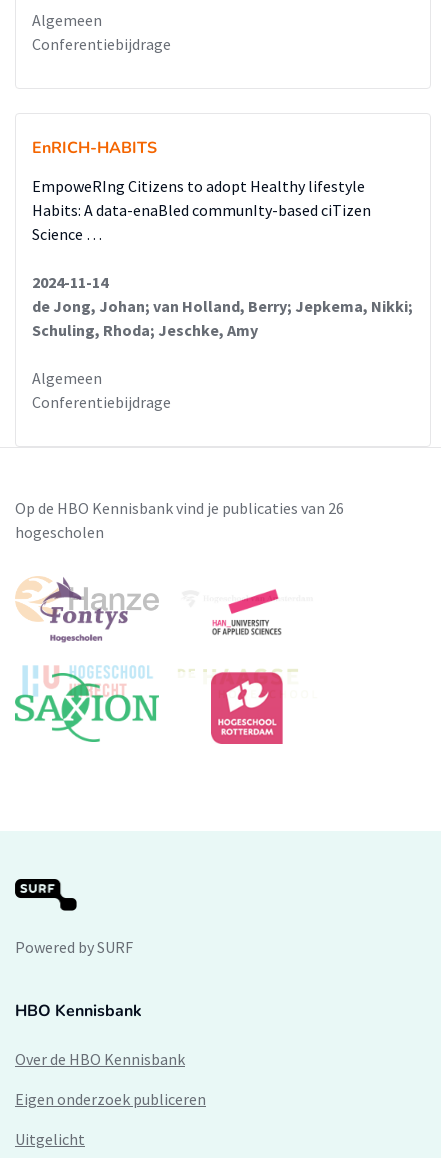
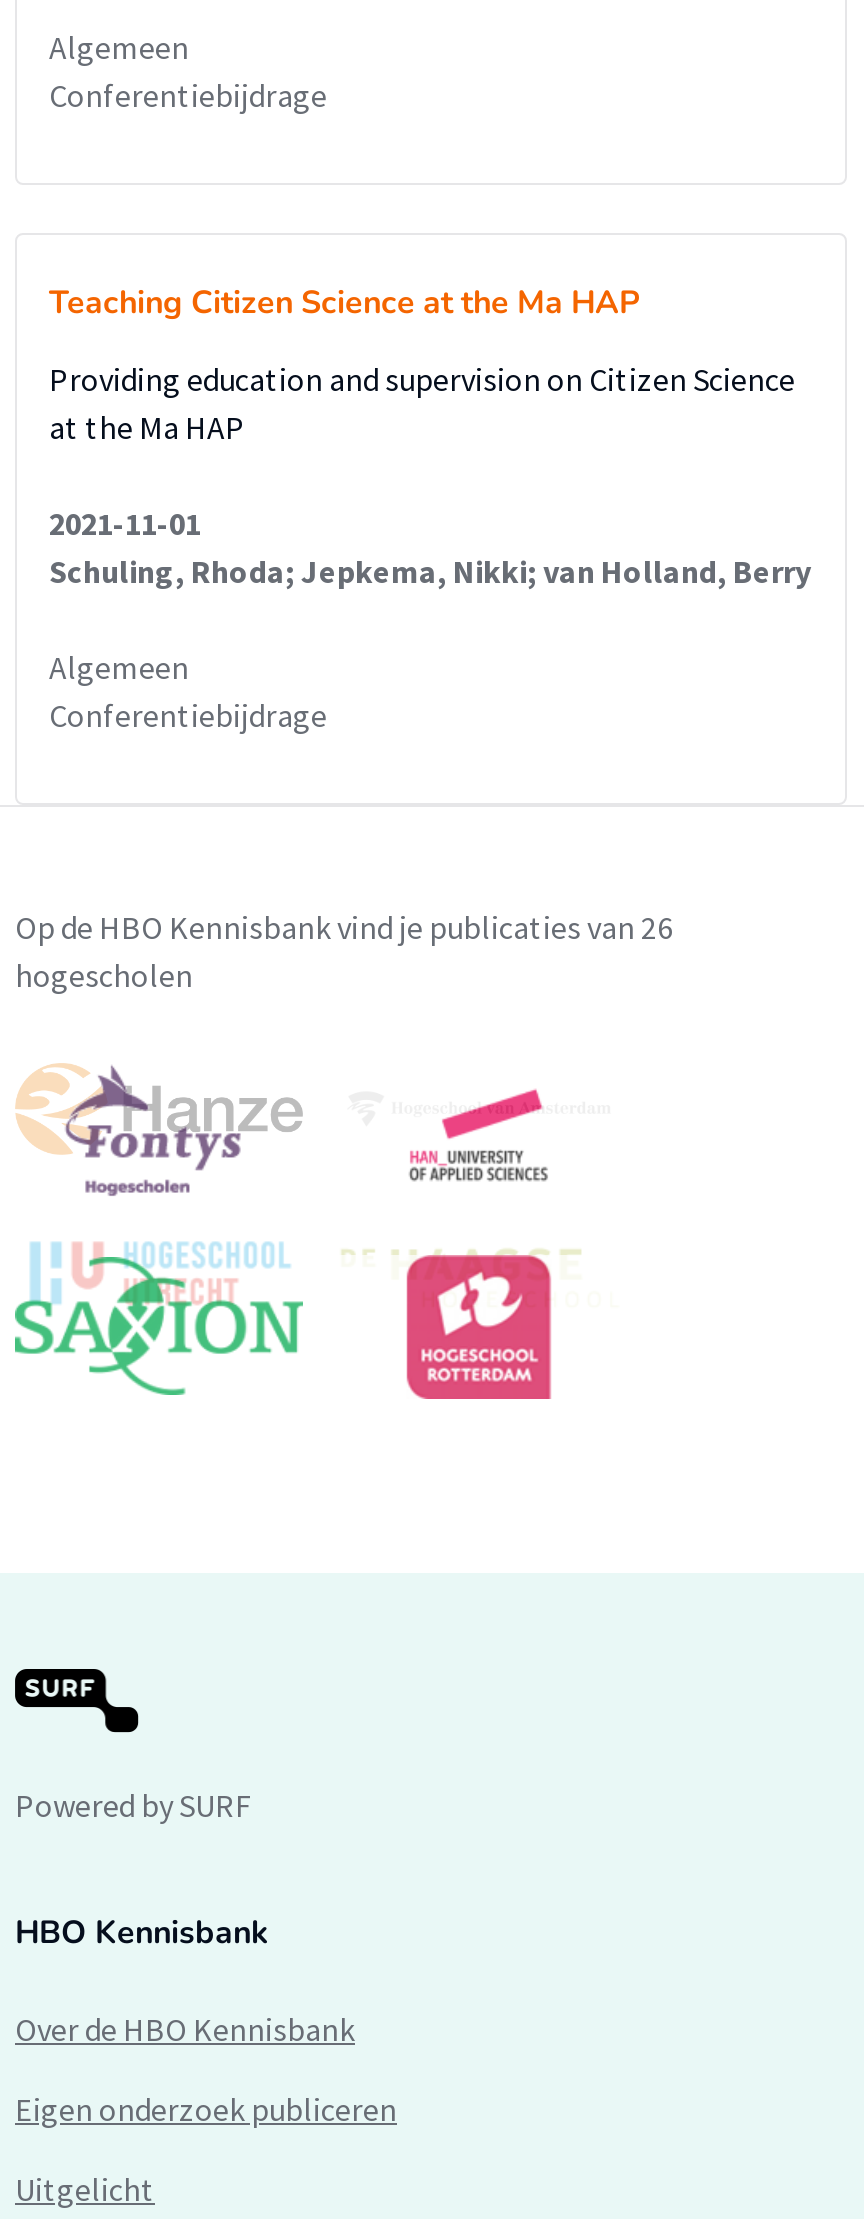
- EnRICH-HABITS
+ Teaching Citizen Science at the Ma HAP

- EmpoweRIng Citizens to adopt Healthy lifestyle
- Habits: A data-enaBled communIty-based ciTizen
- Science …
+ Providing education and supervision on Citizen Science
+ at the Ma HAP

- 2024-11-14
- de Jong, Johan; van Holland, Berry; Jepkema, Nikki;
- Schuling, Rhoda; Jeschke, Amy
+ 2021-11-01
+ Schuling, Rhoda; Jepkema, Nikki; van Holland, Berry
